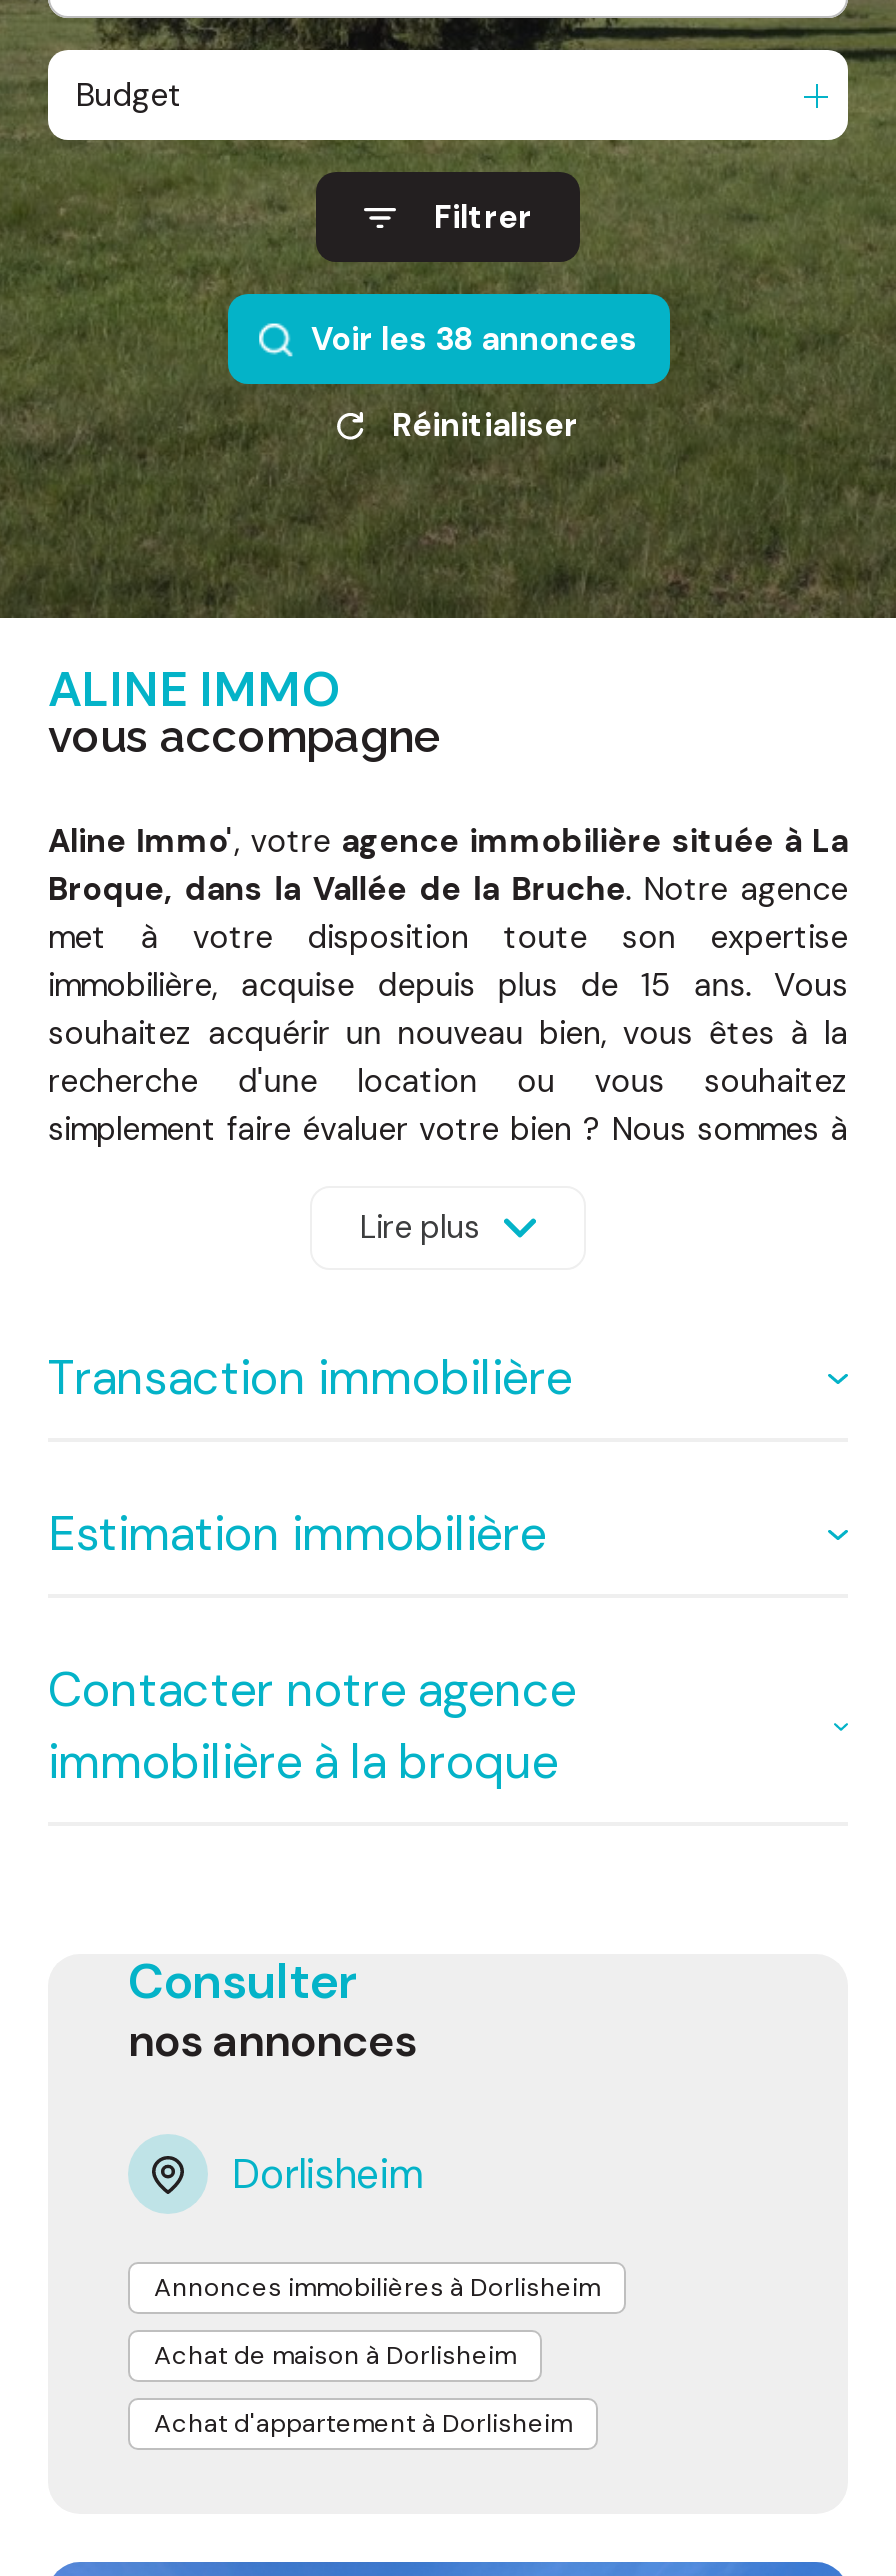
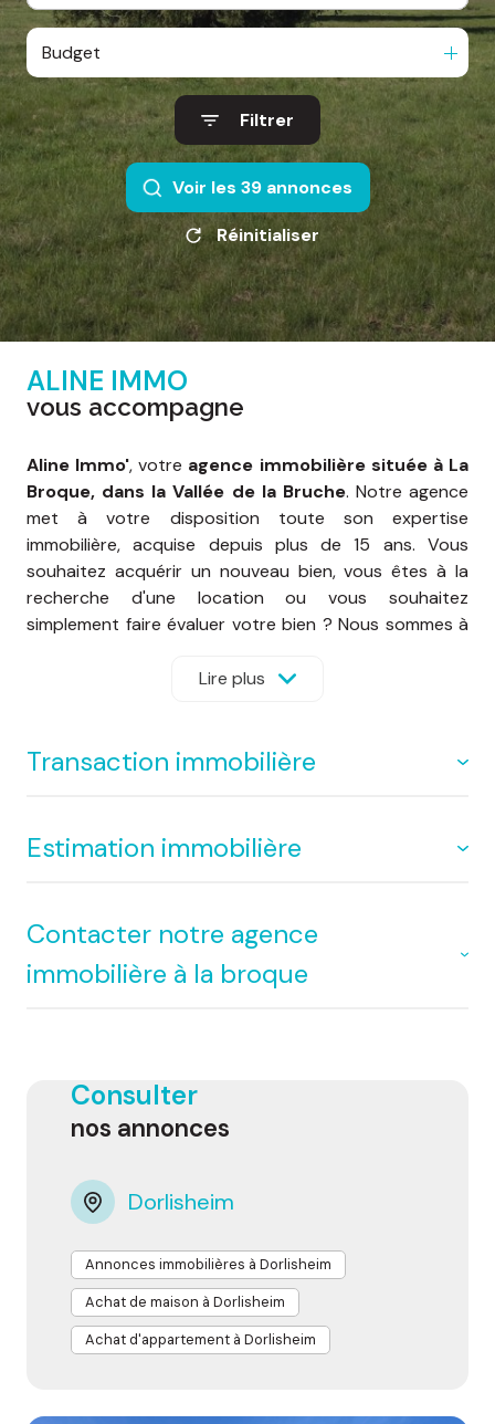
- Voir les 38 annonces
+ Voir les 39 annonces
